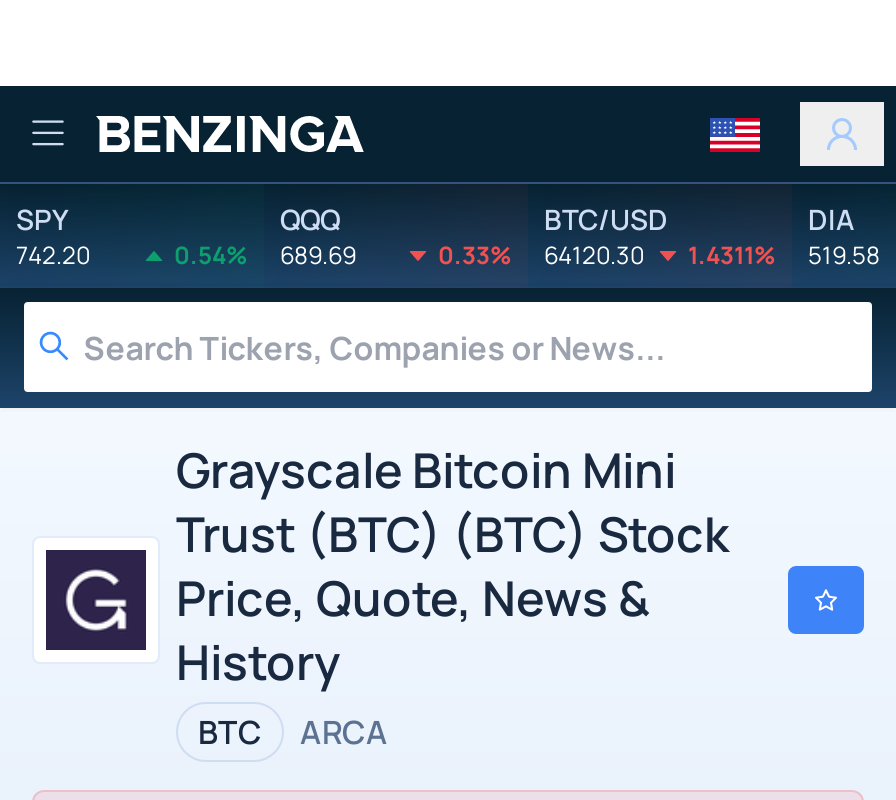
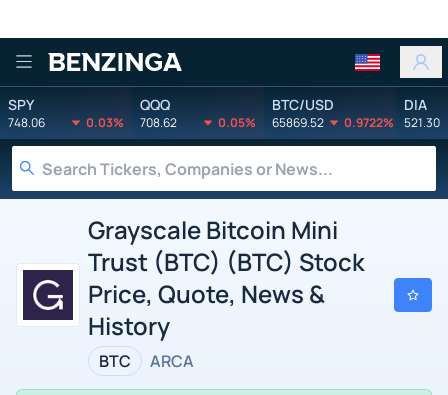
- 742.20
+ 748.06

- 0.54%
+ 0.03%

- 689.69
+ 708.62

- 0.33%
+ 0.05%

- 64120.30
+ 65869.52

- 1.4311%
+ 0.9722%

- 519.58
+ 521.30
